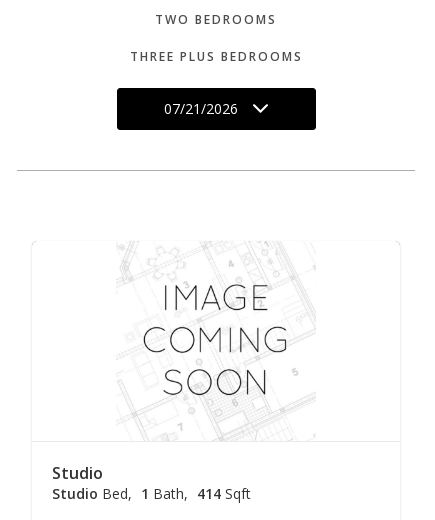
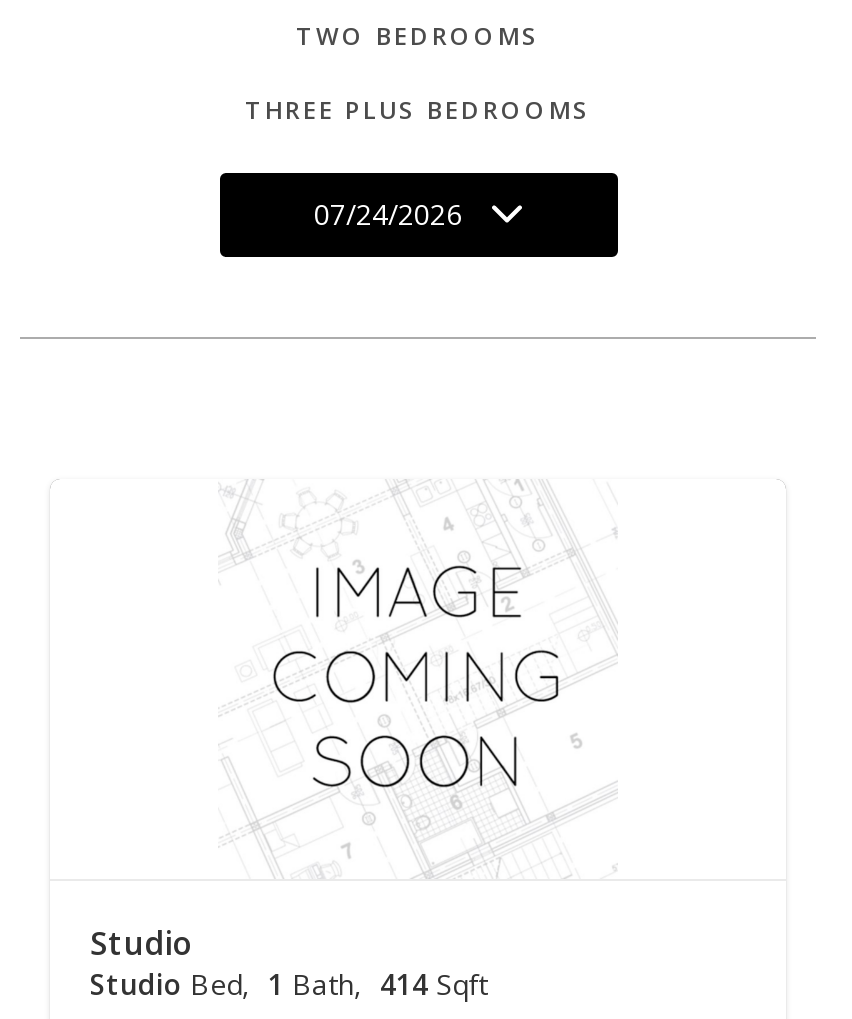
- 07/21/2026
+ 07/24/2026
